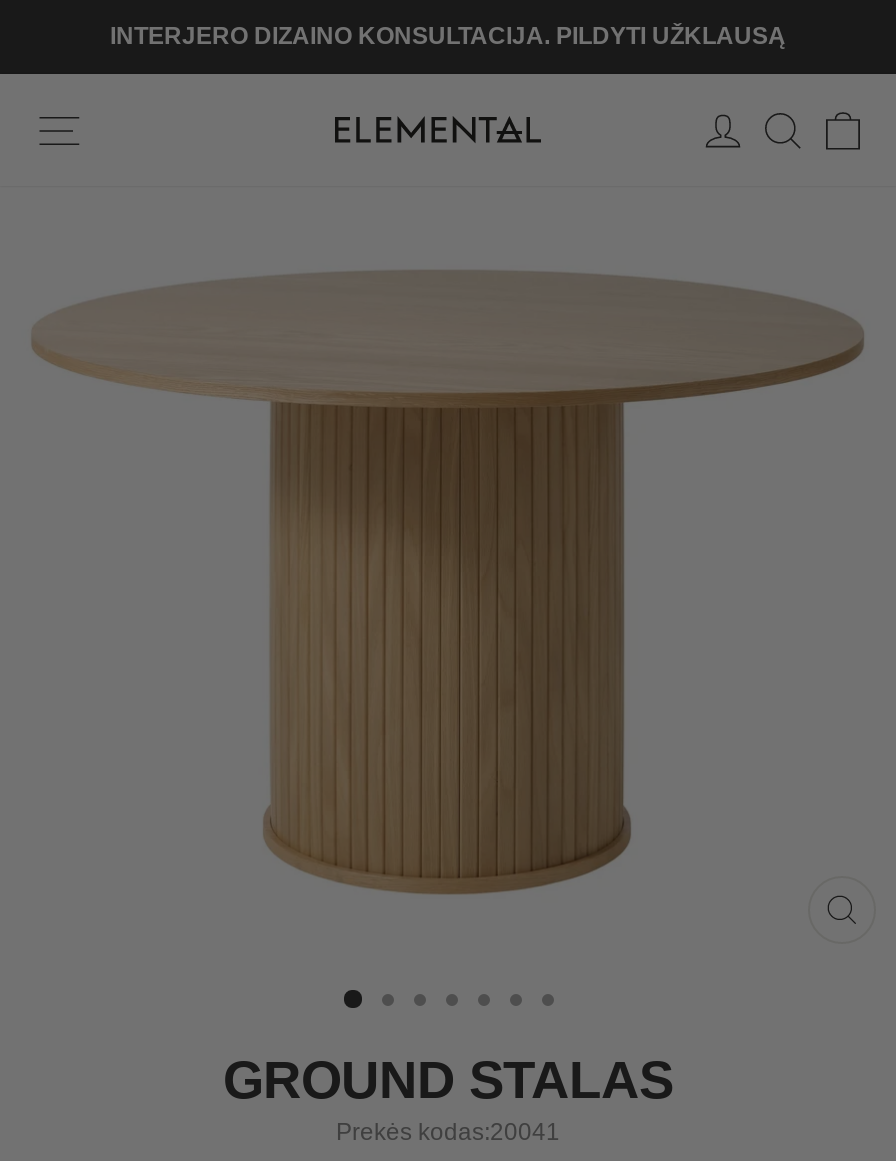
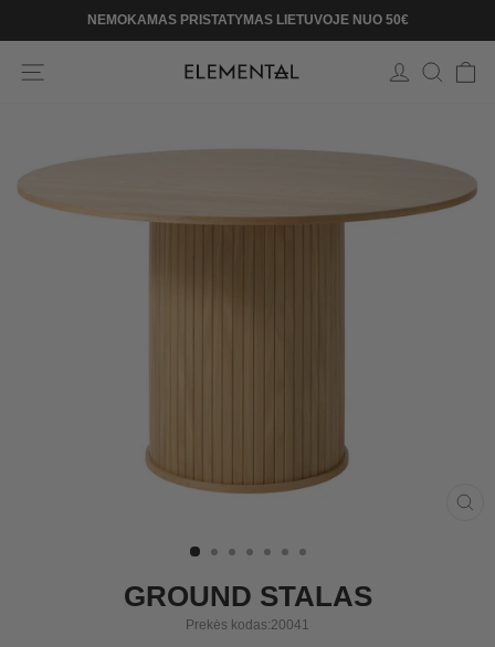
- INTERJERO DIZAINO KONSULTACIJA. PILDYTI UŽKLAUSĄ
+ NEMOKAMAS PRISTATYMAS LIETUVOJE NUO 50€
